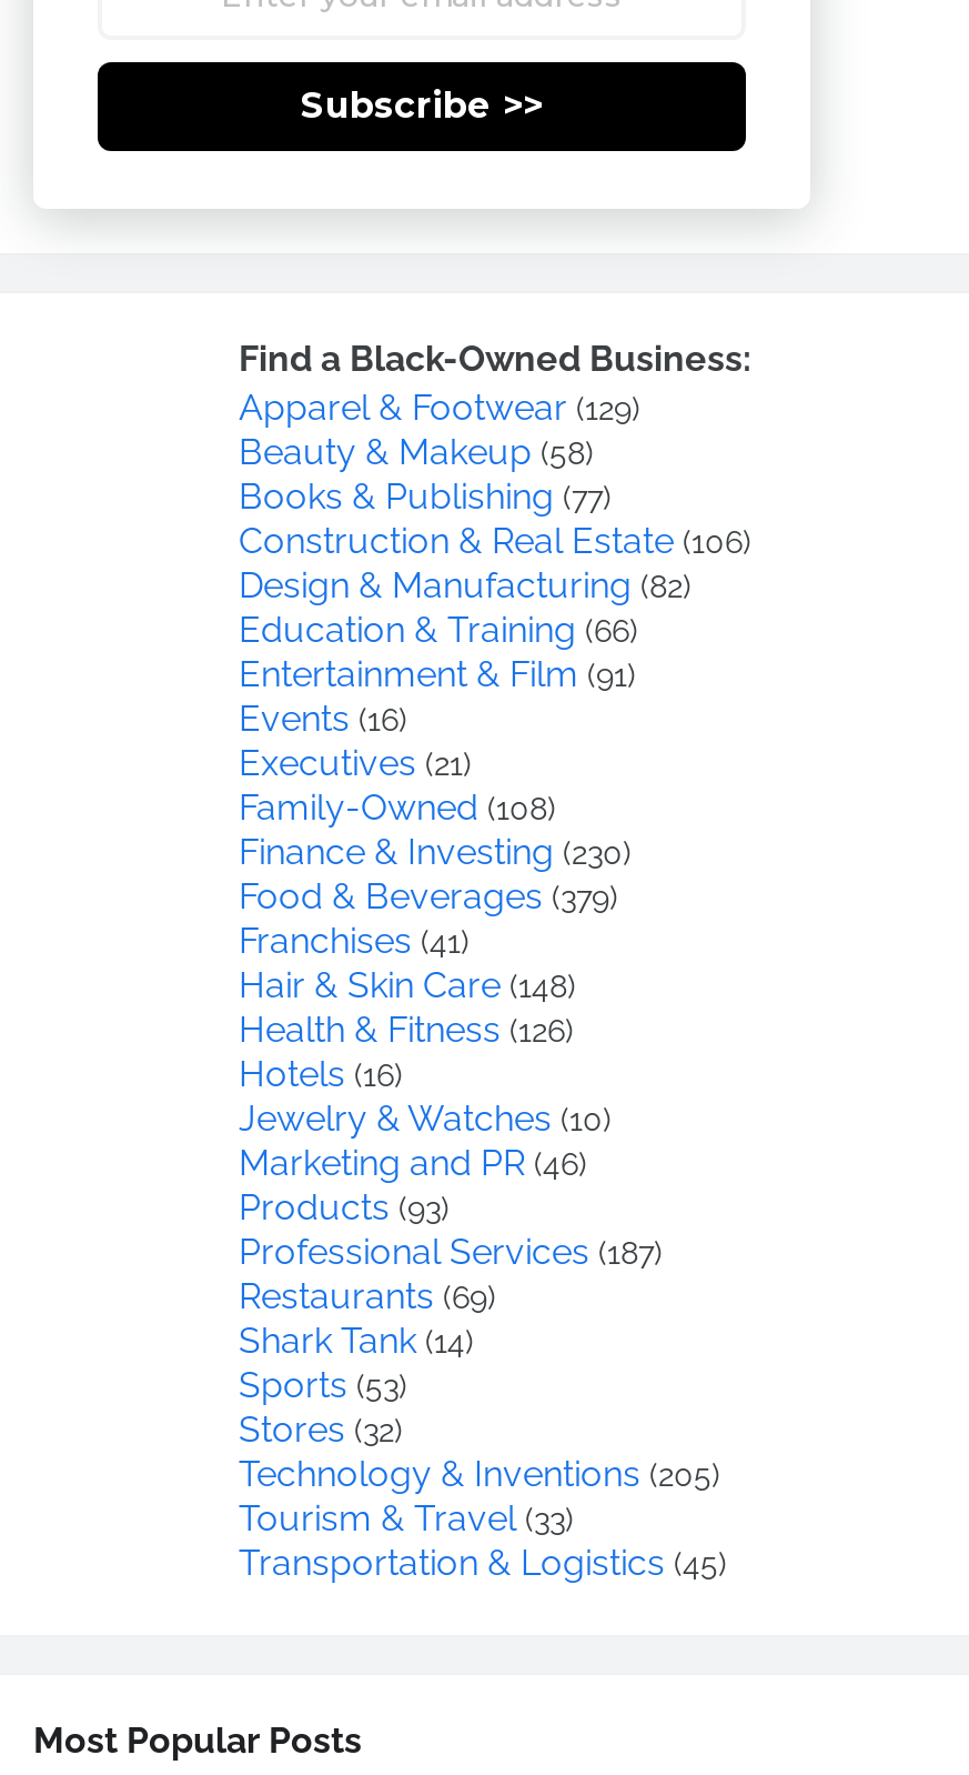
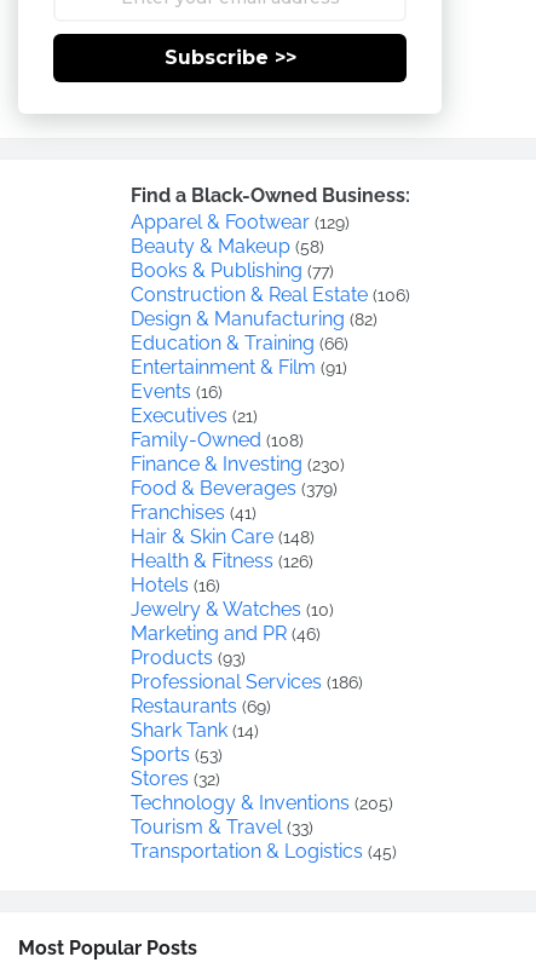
- Professional Services (187)
+ Professional Services (186)
